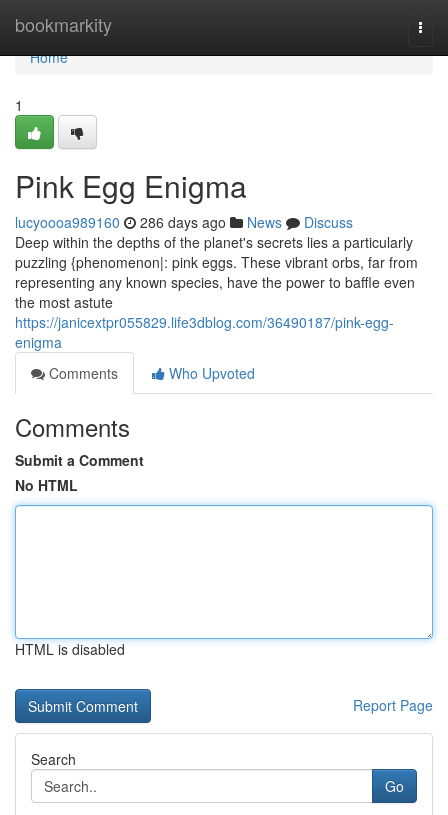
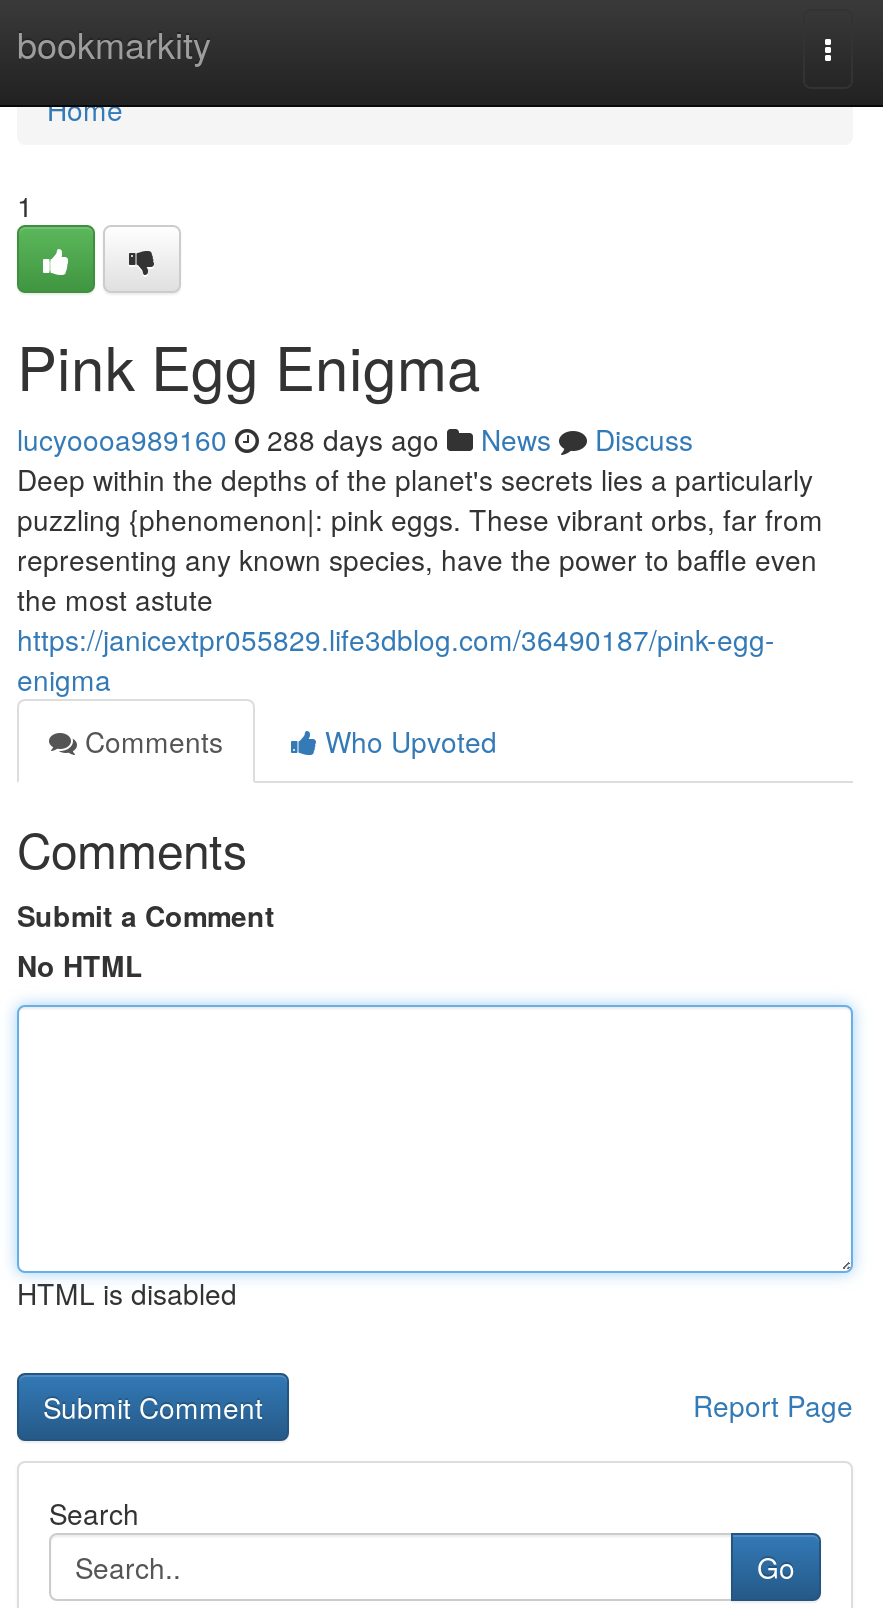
- lucyoooa989160 286 days ago News Discuss
+ lucyoooa989160 288 days ago News Discuss
